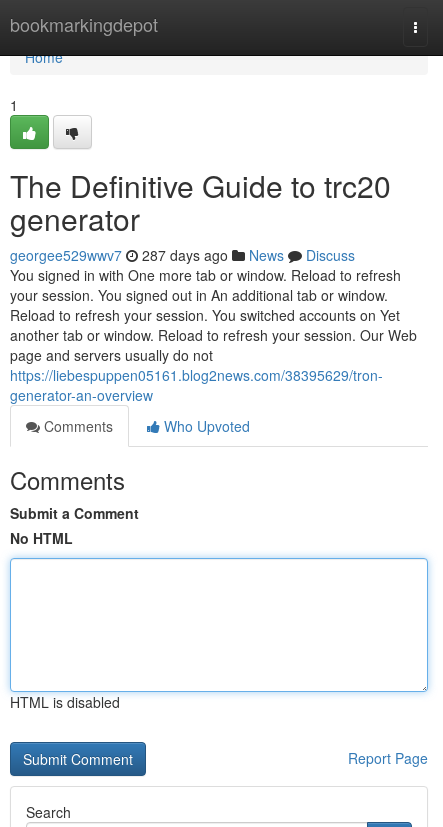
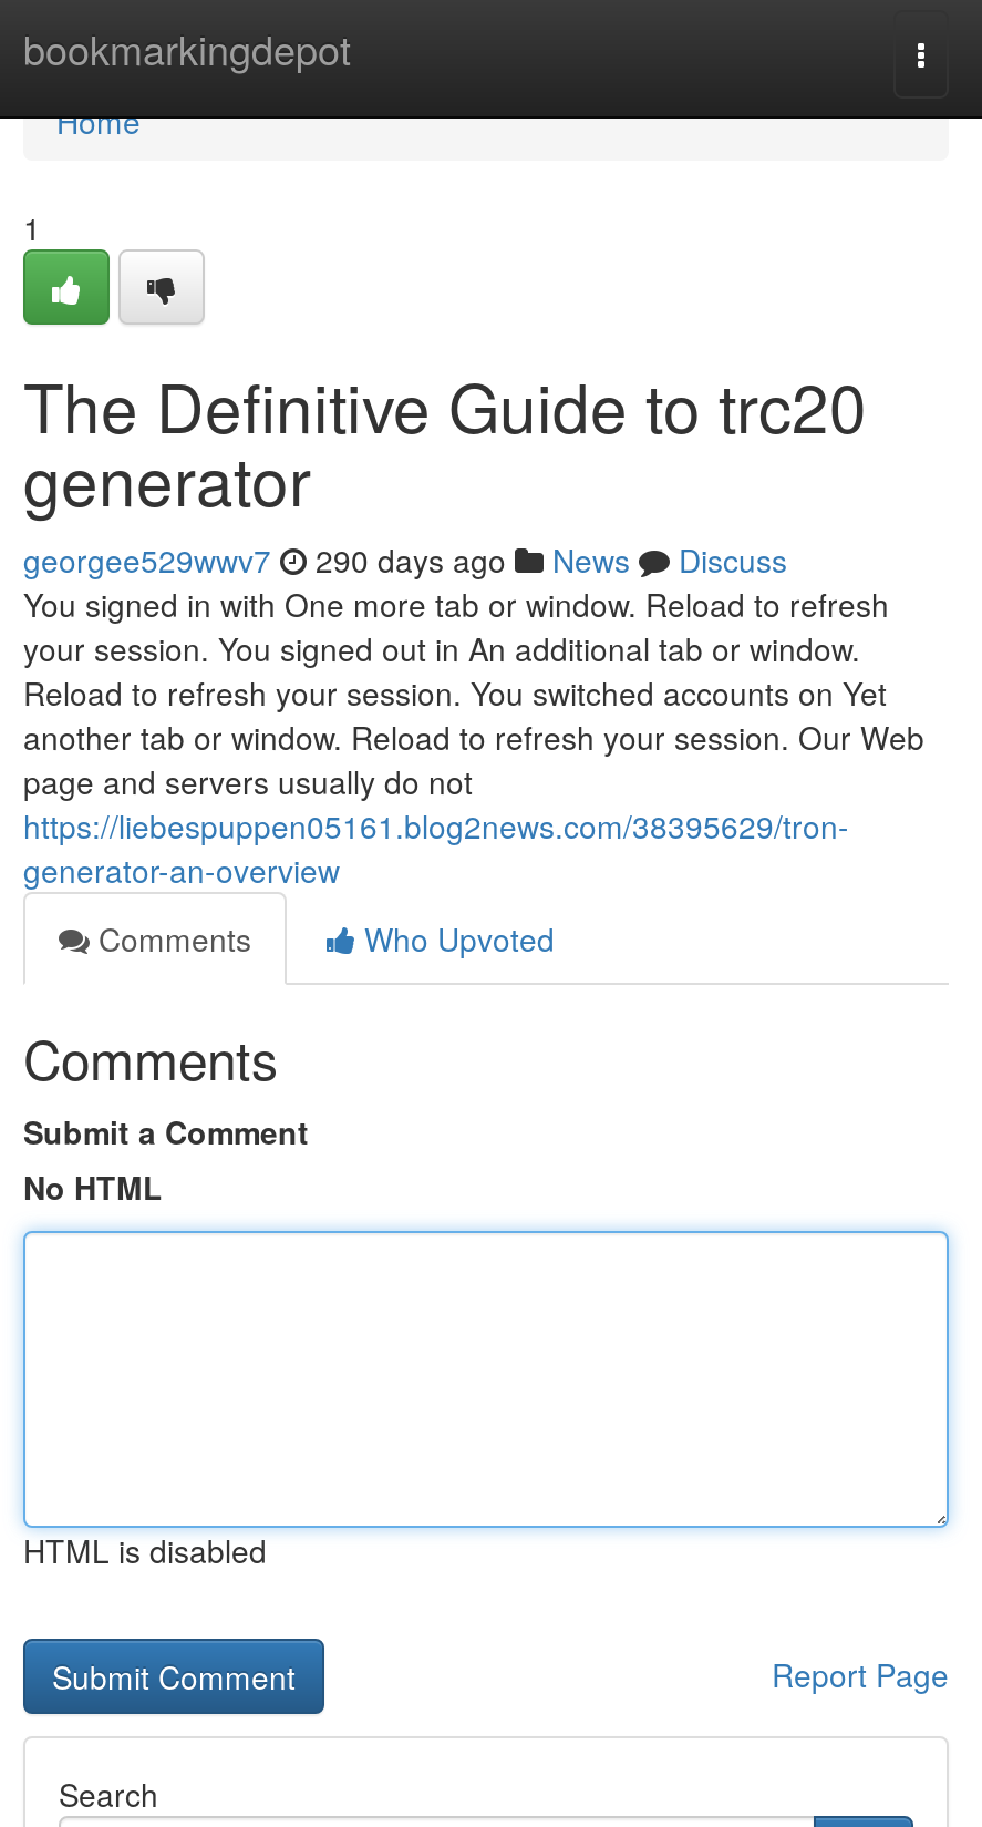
- georgee529wwv7 287 days ago News Discuss
+ georgee529wwv7 290 days ago News Discuss
